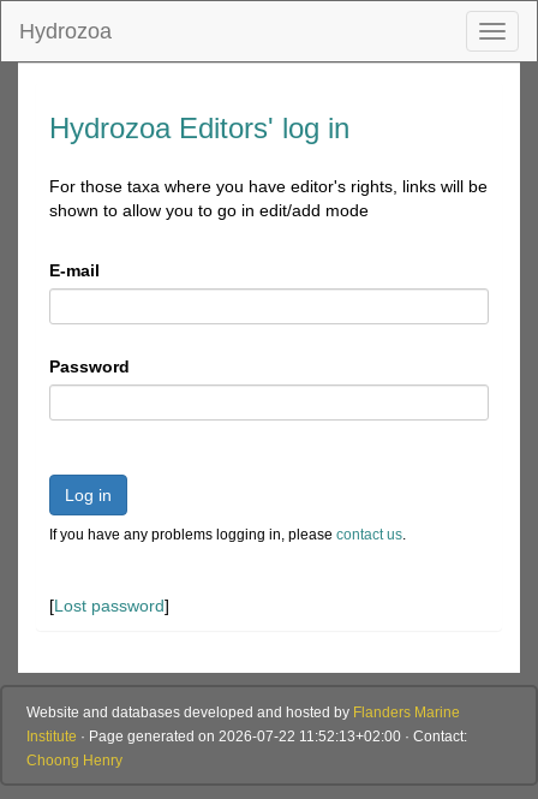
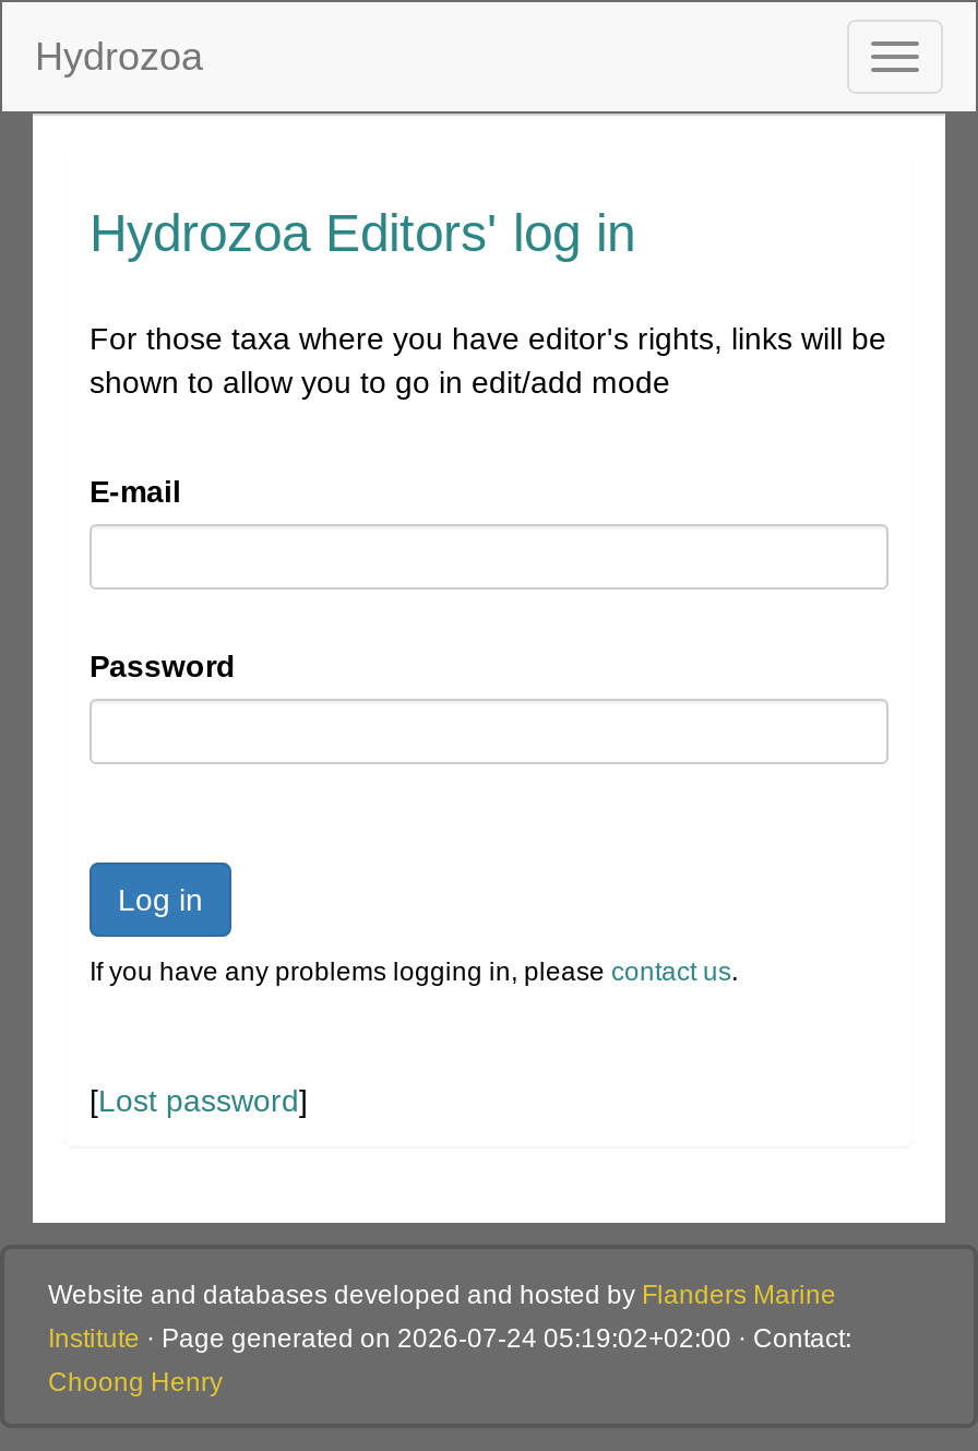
- Institute · Page generated on 2026-07-22 11:52:13+02:00 · Contact:
+ Institute · Page generated on 2026-07-24 05:19:02+02:00 · Contact:
